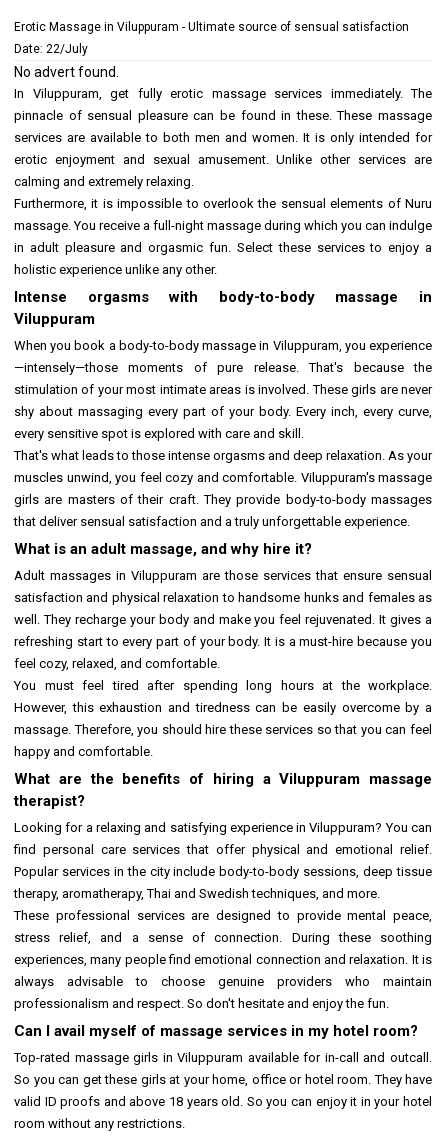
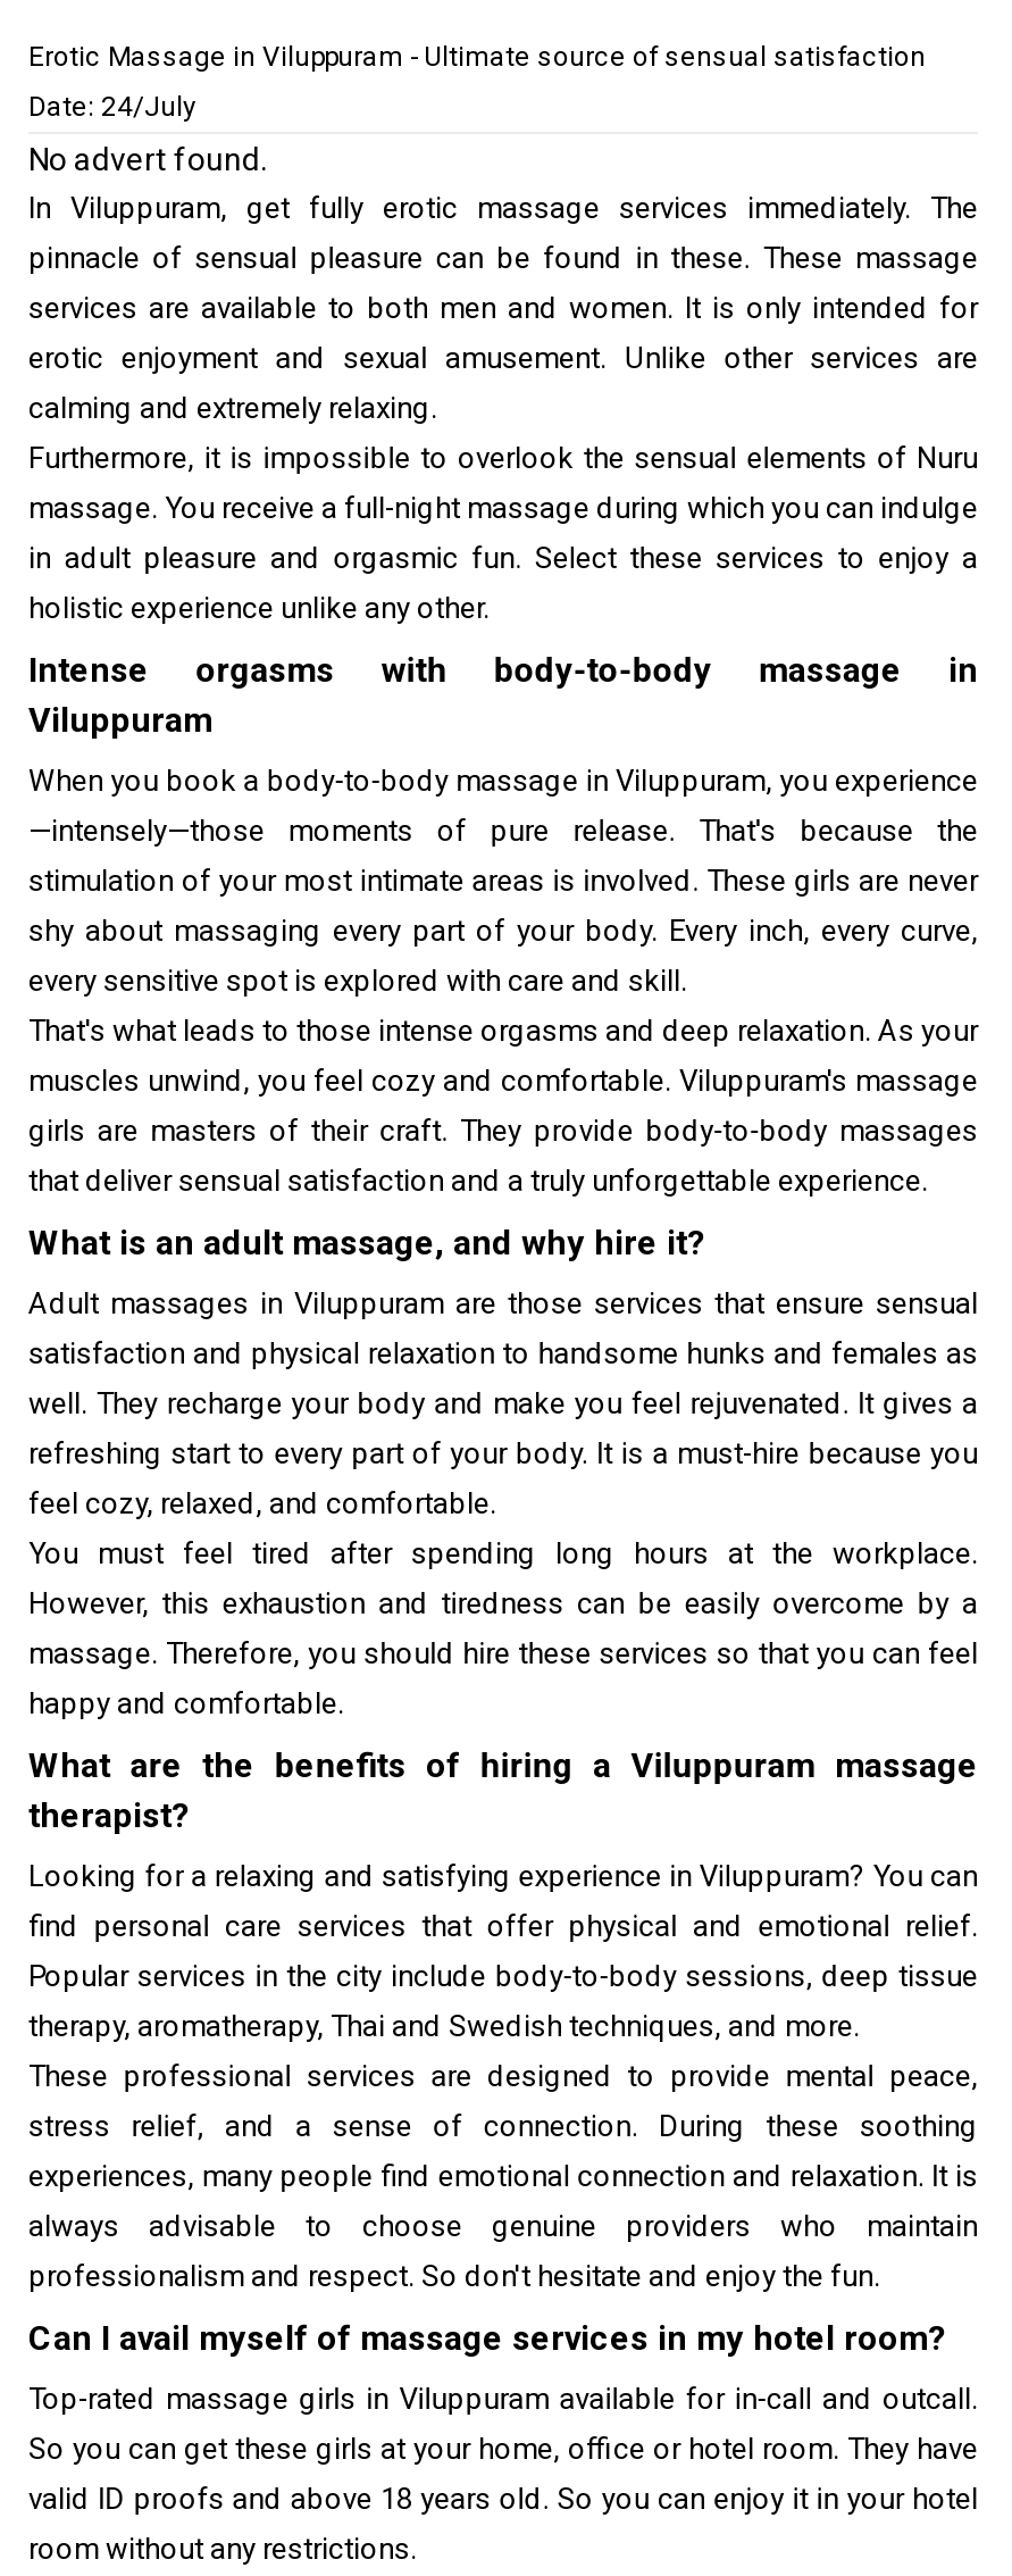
- Date: 22/July
+ Date: 24/July
